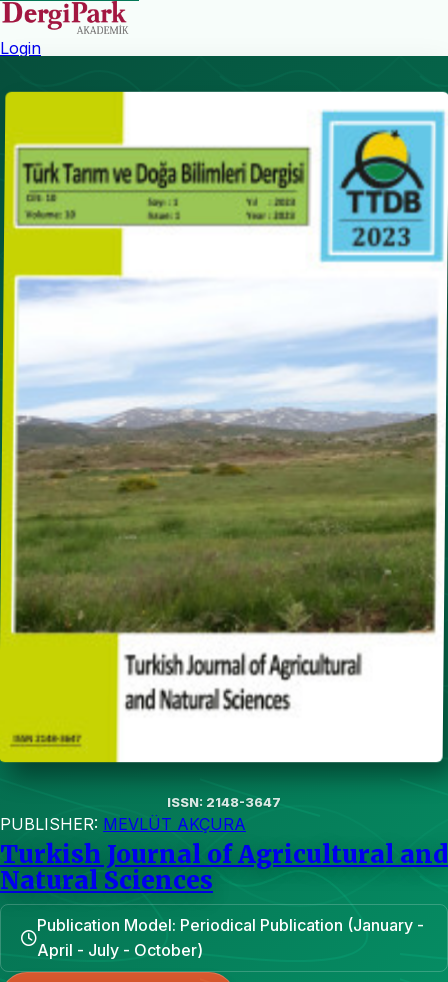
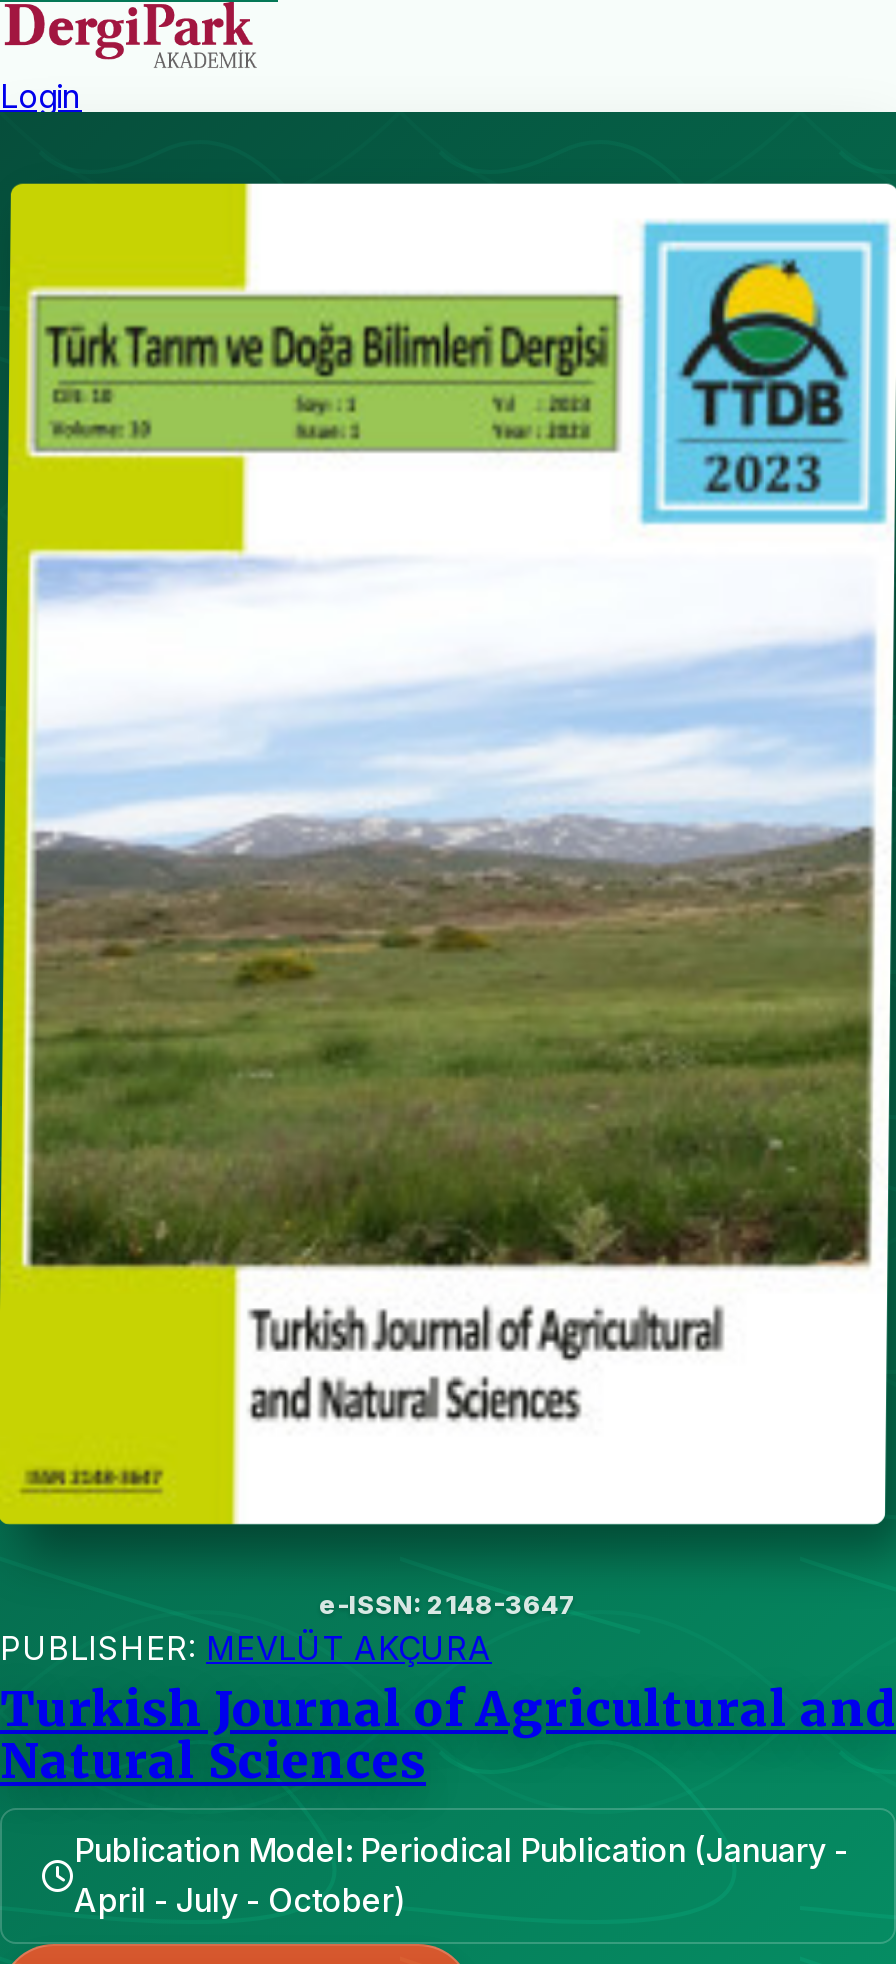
- ISSN: 2148-3647
+ e-ISSN: 2148-3647
